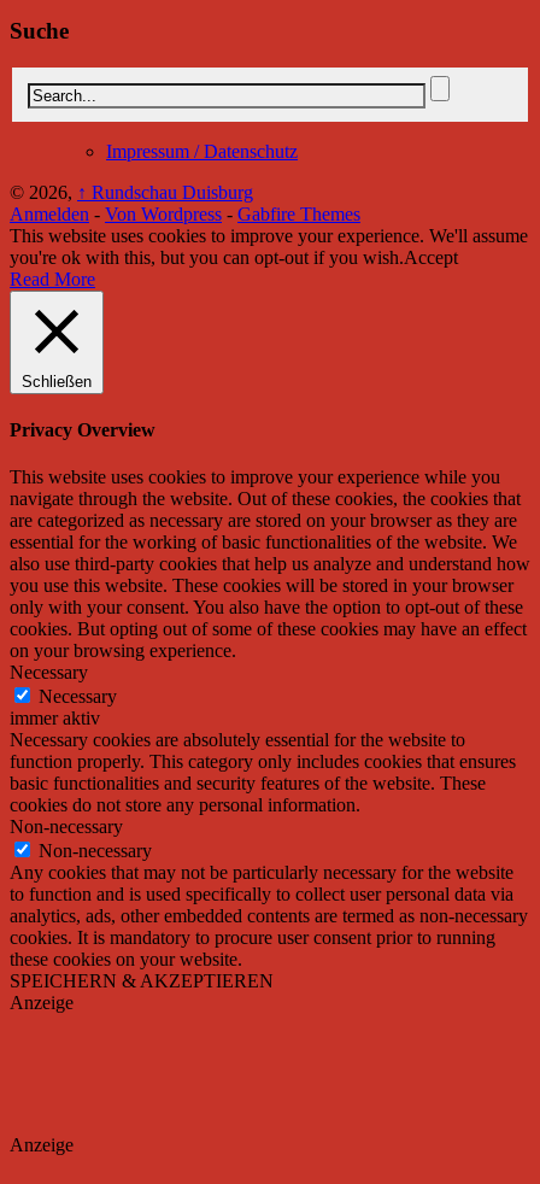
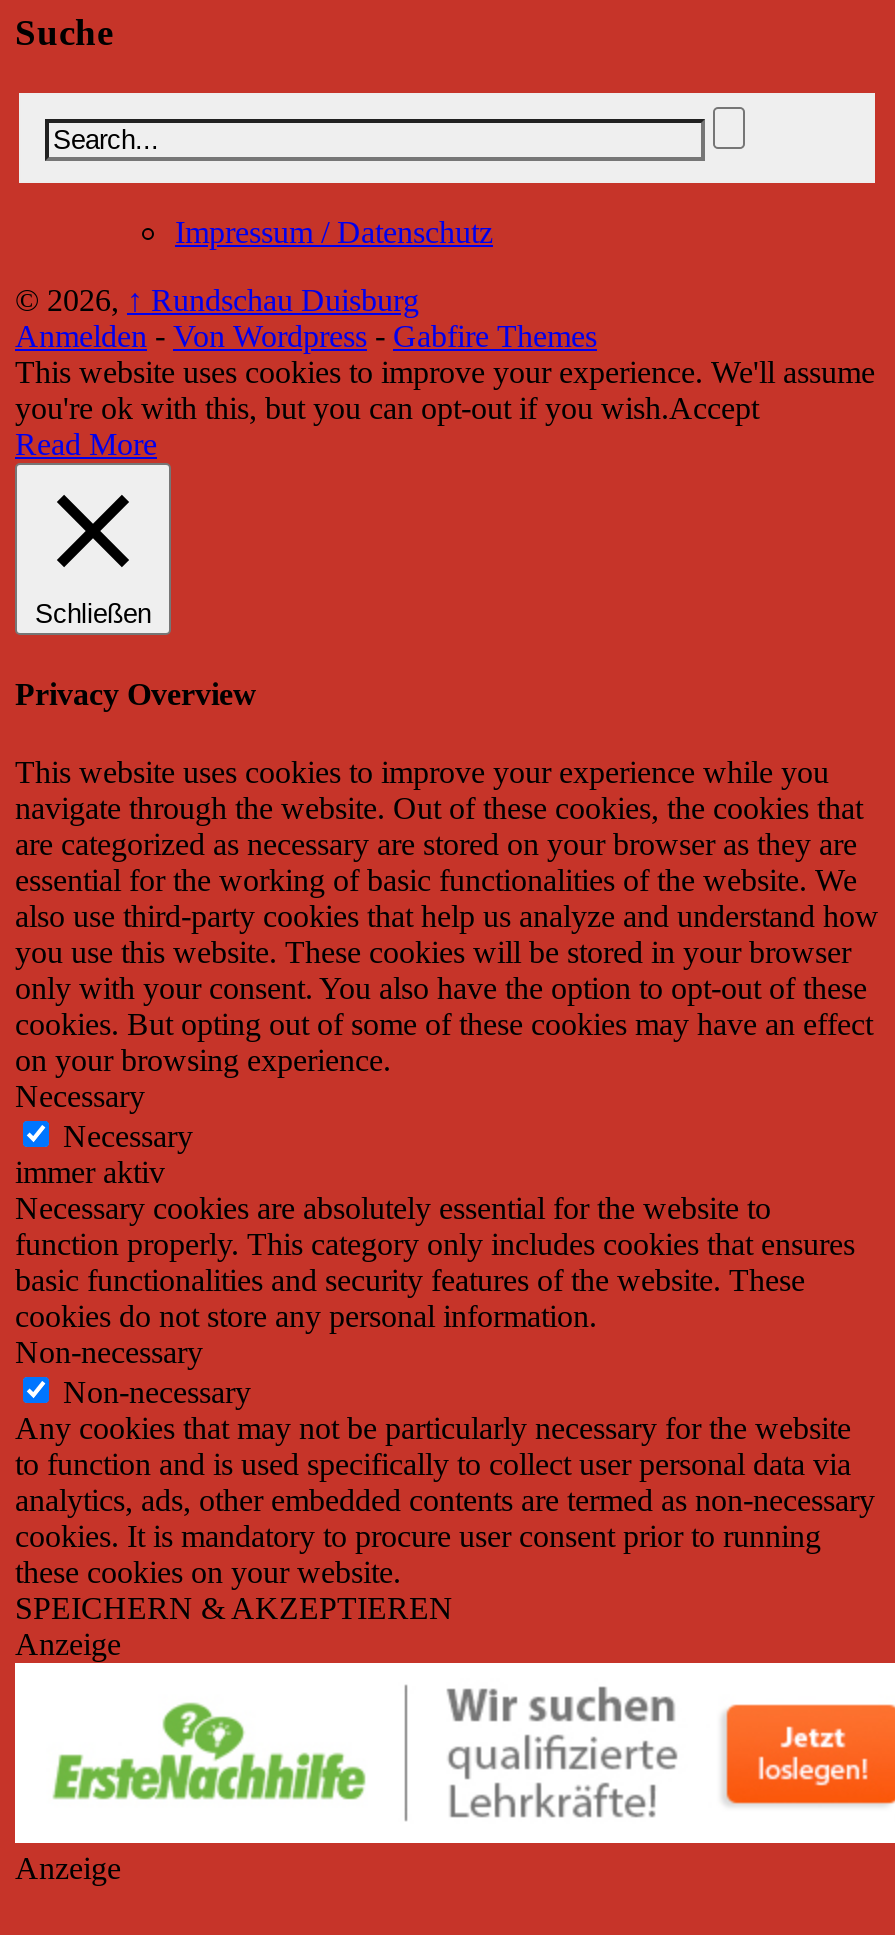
+ [image]
